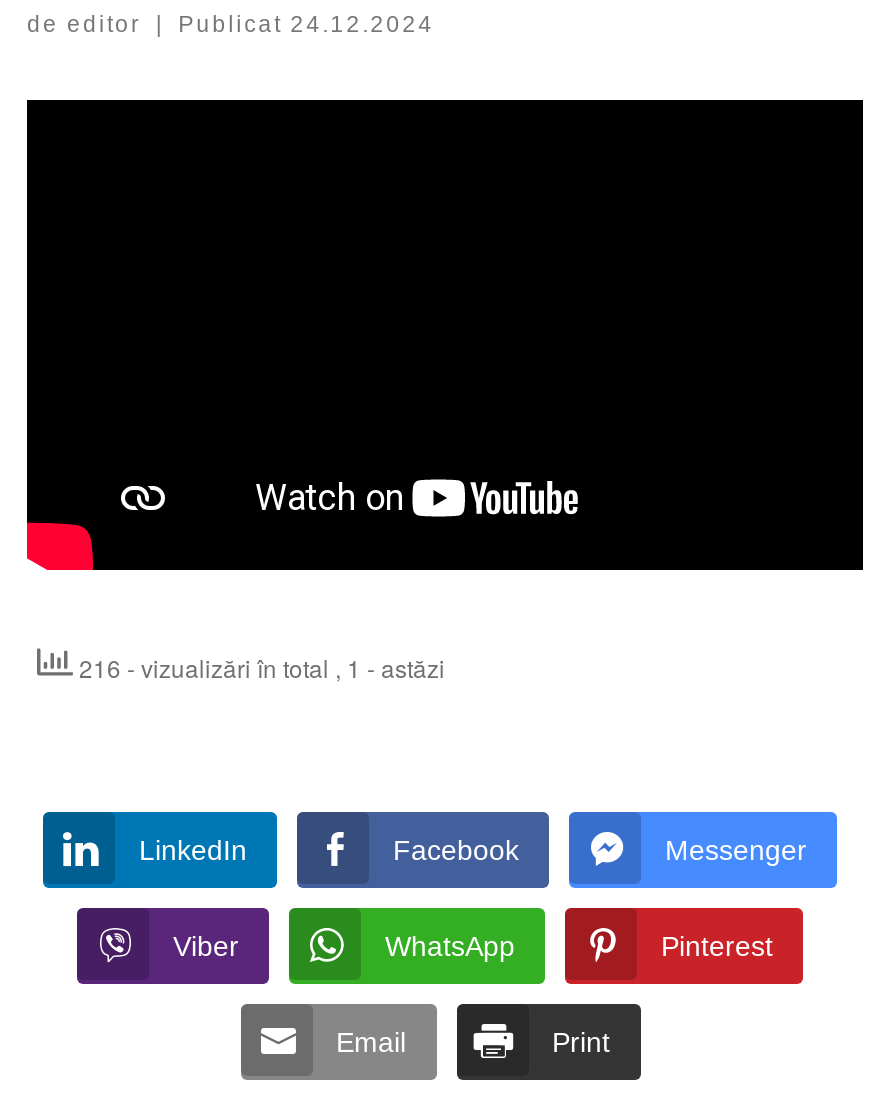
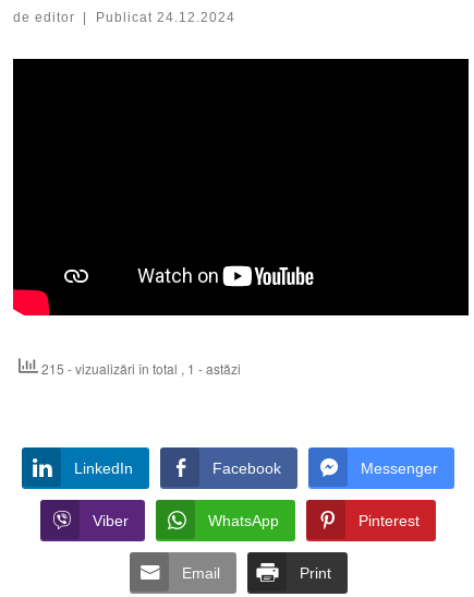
- 216 - vizualizări în total, 1 - astăzi
+ 215 - vizualizări în total, 1 - astăzi
